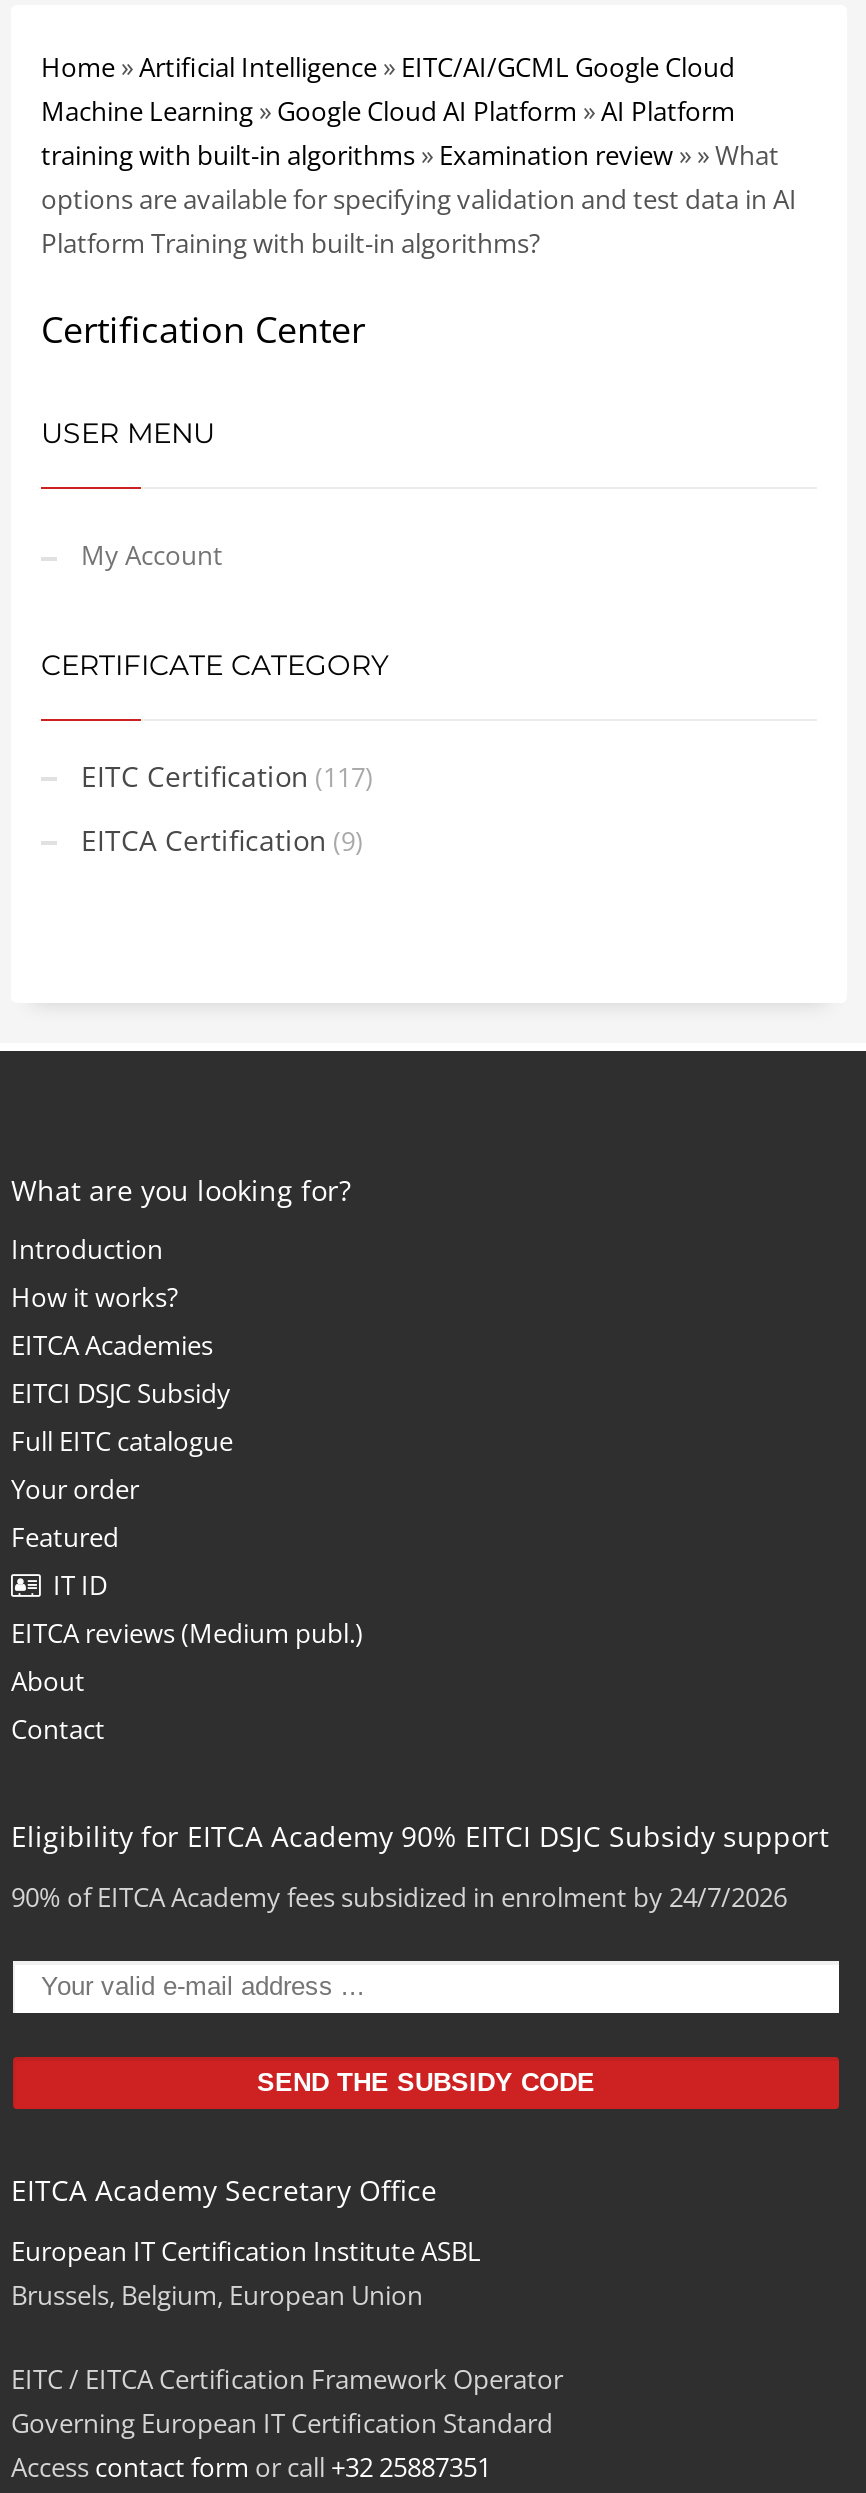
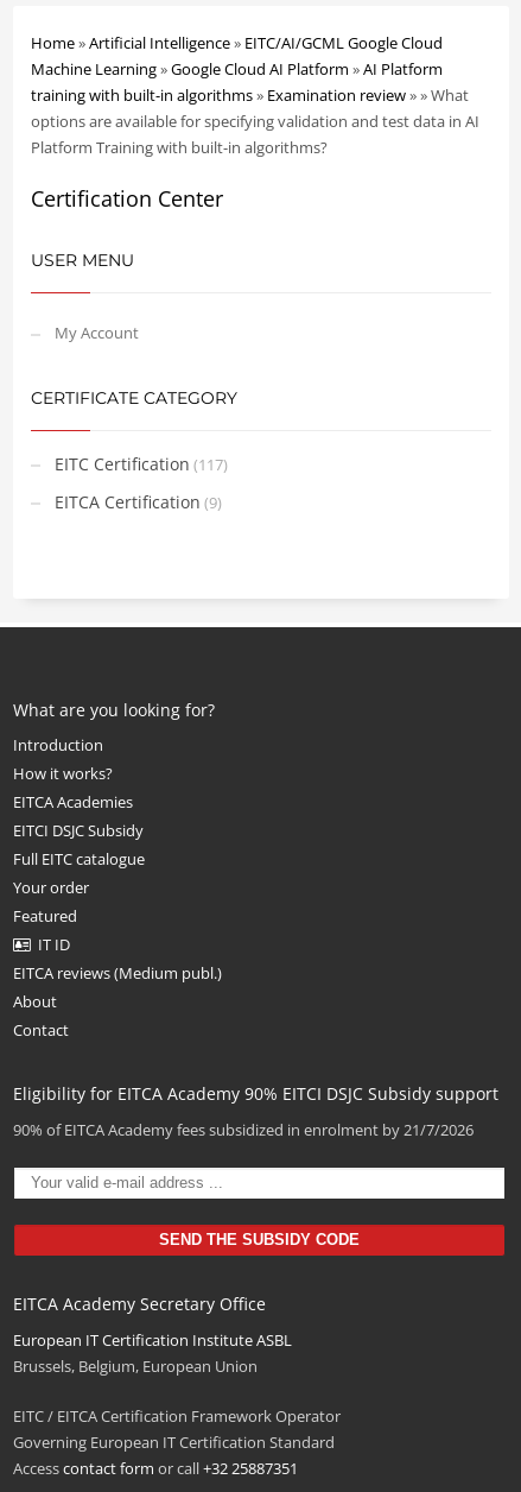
- 90% of EITCA Academy fees subsidized in enrolment by 24/7/2026
+ 90% of EITCA Academy fees subsidized in enrolment by 21/7/2026
